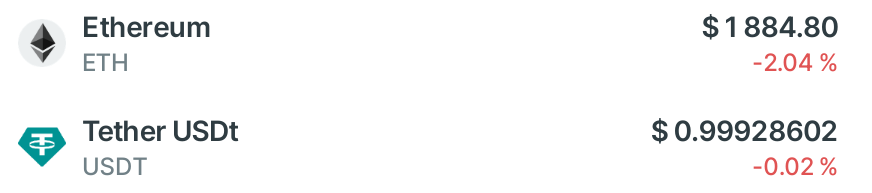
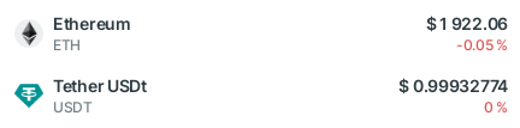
- $ 1 884.80
+ $ 1 922.06

- -2.04 %
+ -0.05 %

- $ 0.99928602
+ $ 0.99932774

- -0.02 %
+ 0 %
